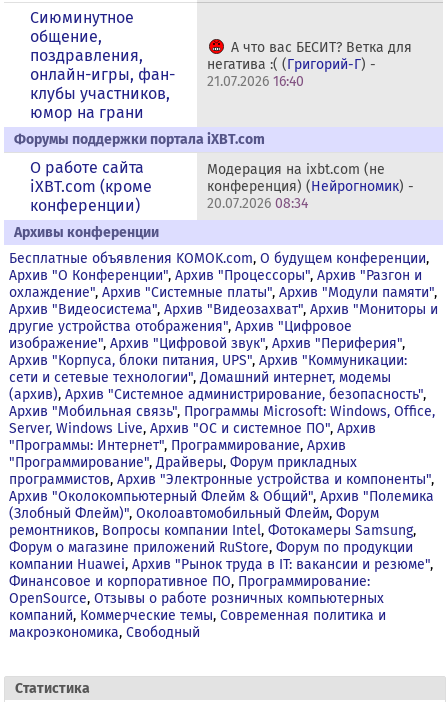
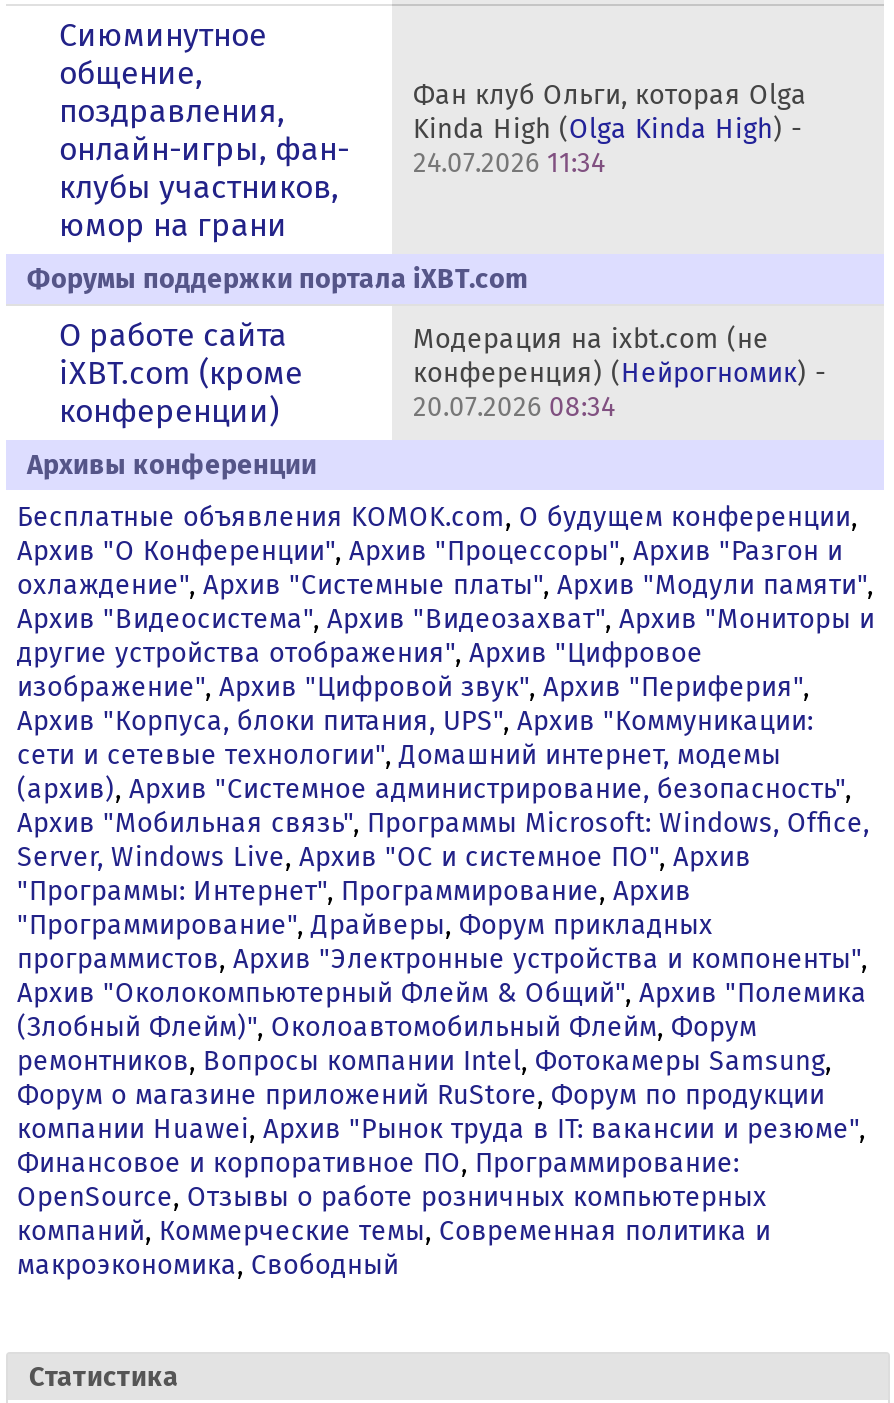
- А что вас БЕСИТ? Ветка для
- негатива :( (Григорий-Г) -
- 21.07.2026 16:40
+ Фан клуб Ольги, которая Olga
+ Kinda High (Olga Kinda High) -
+ 24.07.2026 11:34
